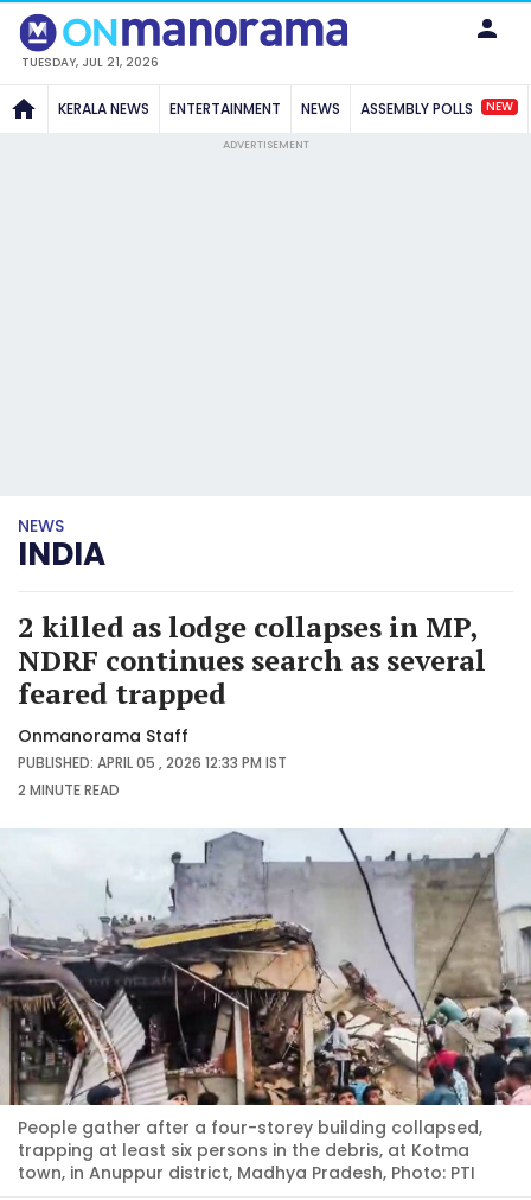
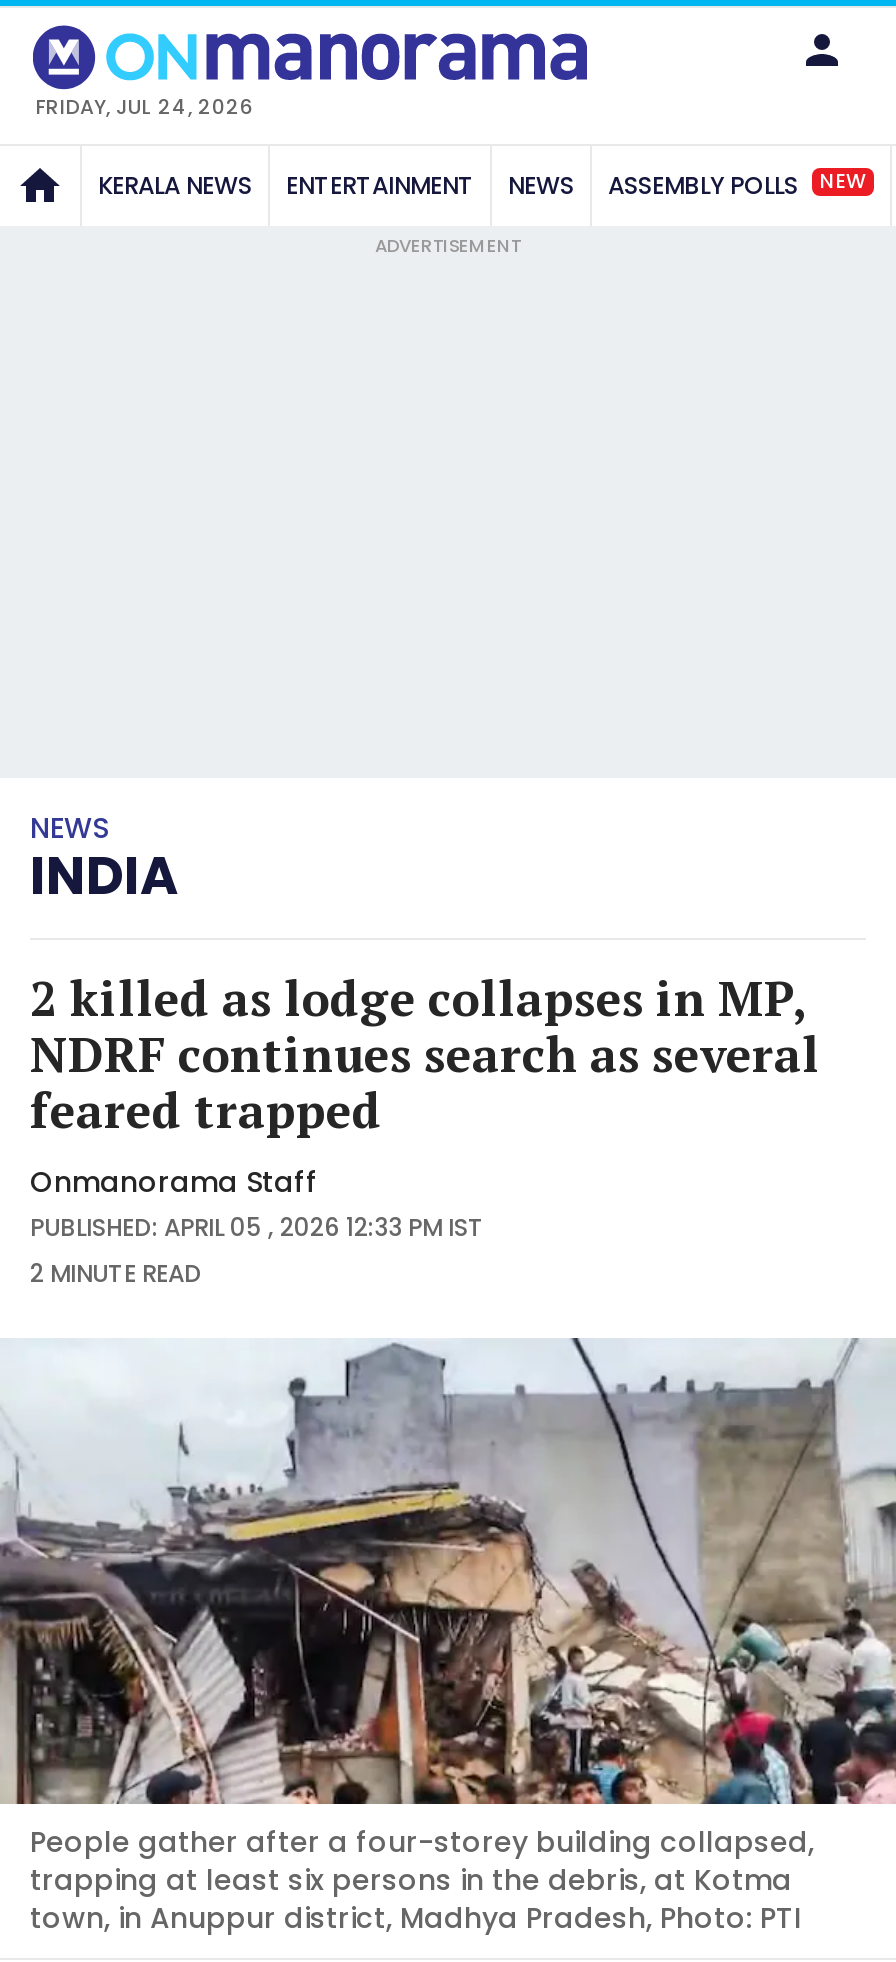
- TUESDAY, JUL 21, 2026
+ FRIDAY, JUL 24, 2026
